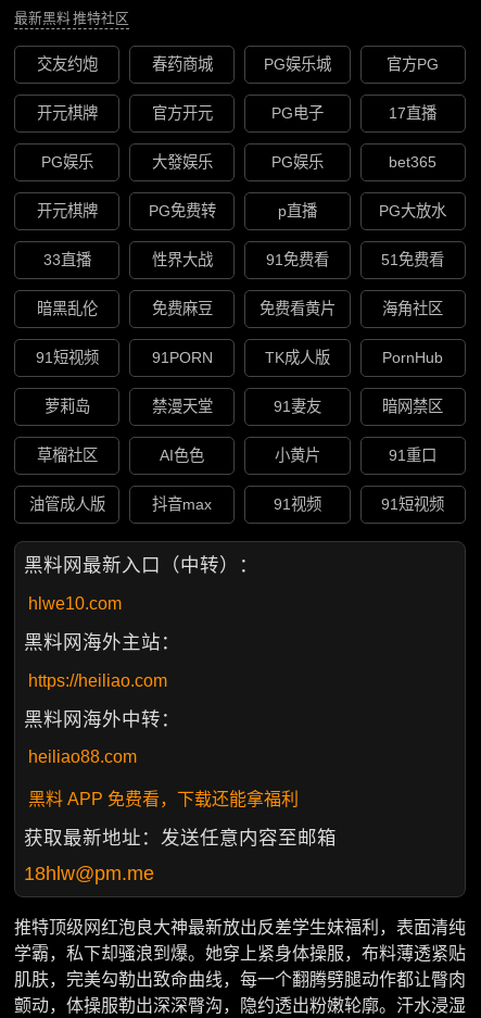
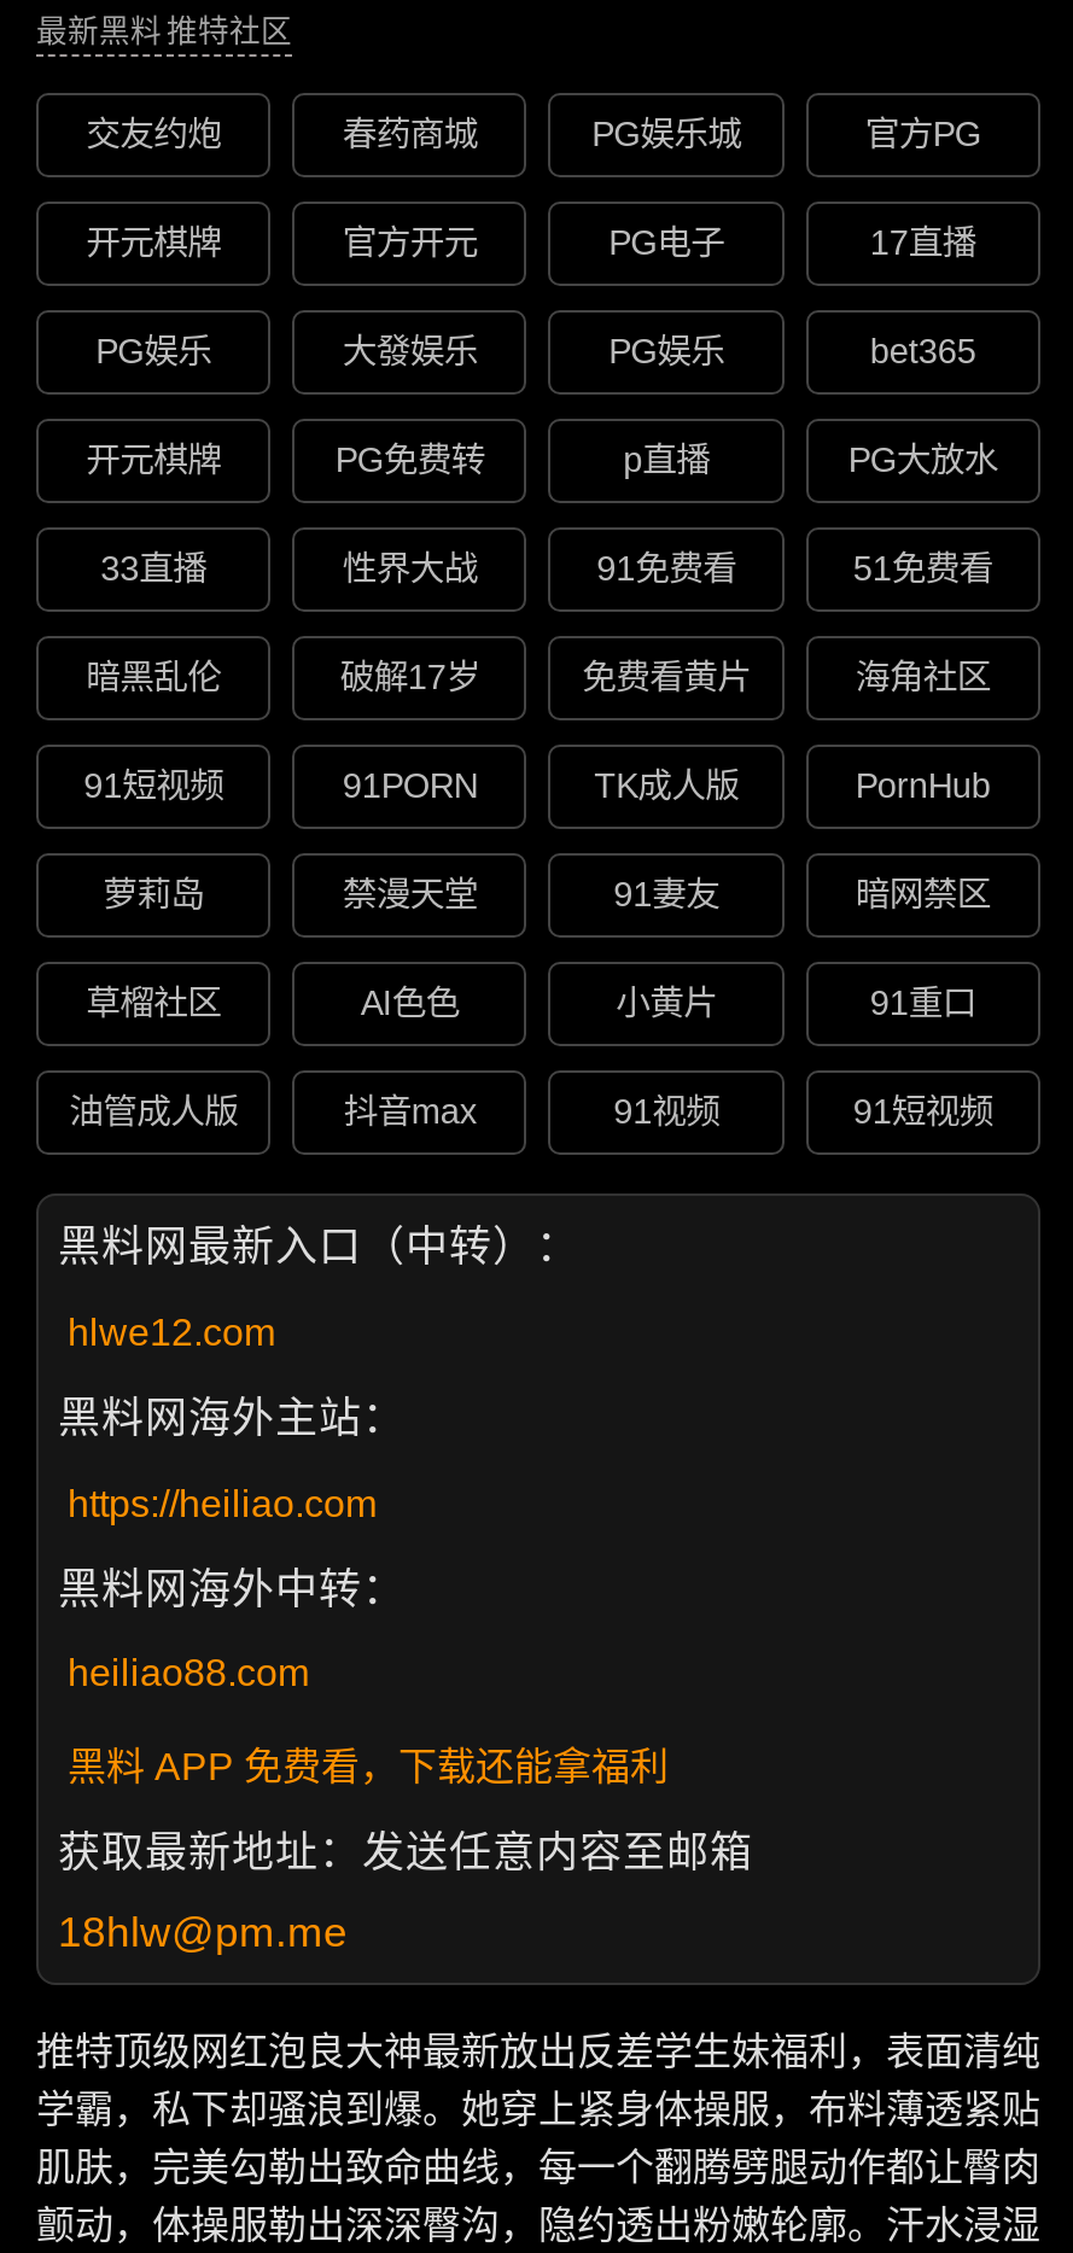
- 免费麻豆
+ 破解17岁

- hlwe10.com
+ hlwe12.com
